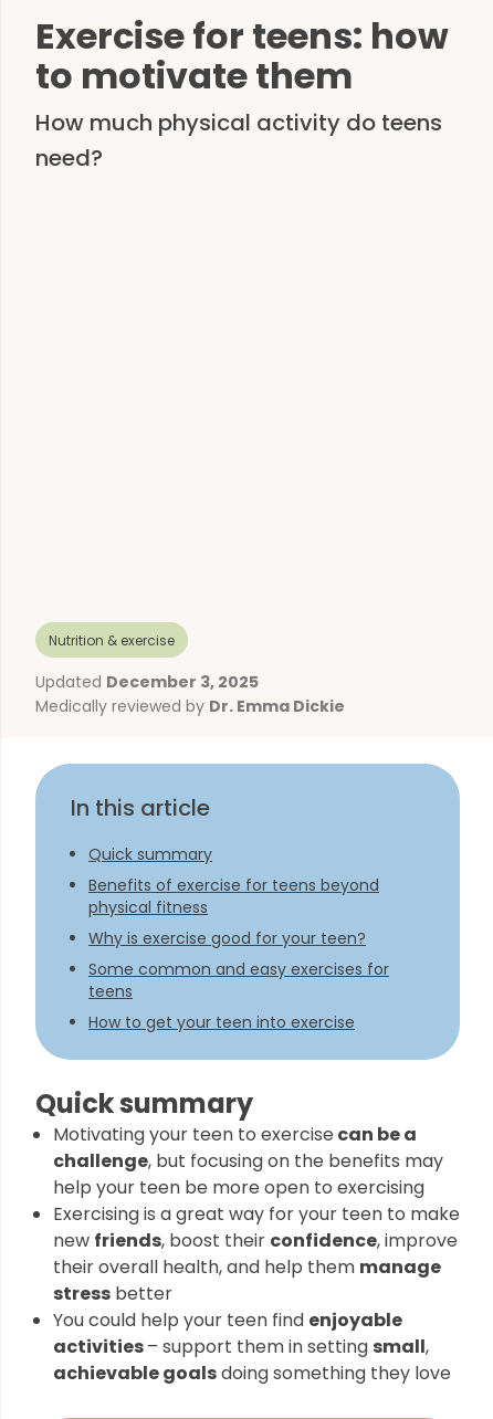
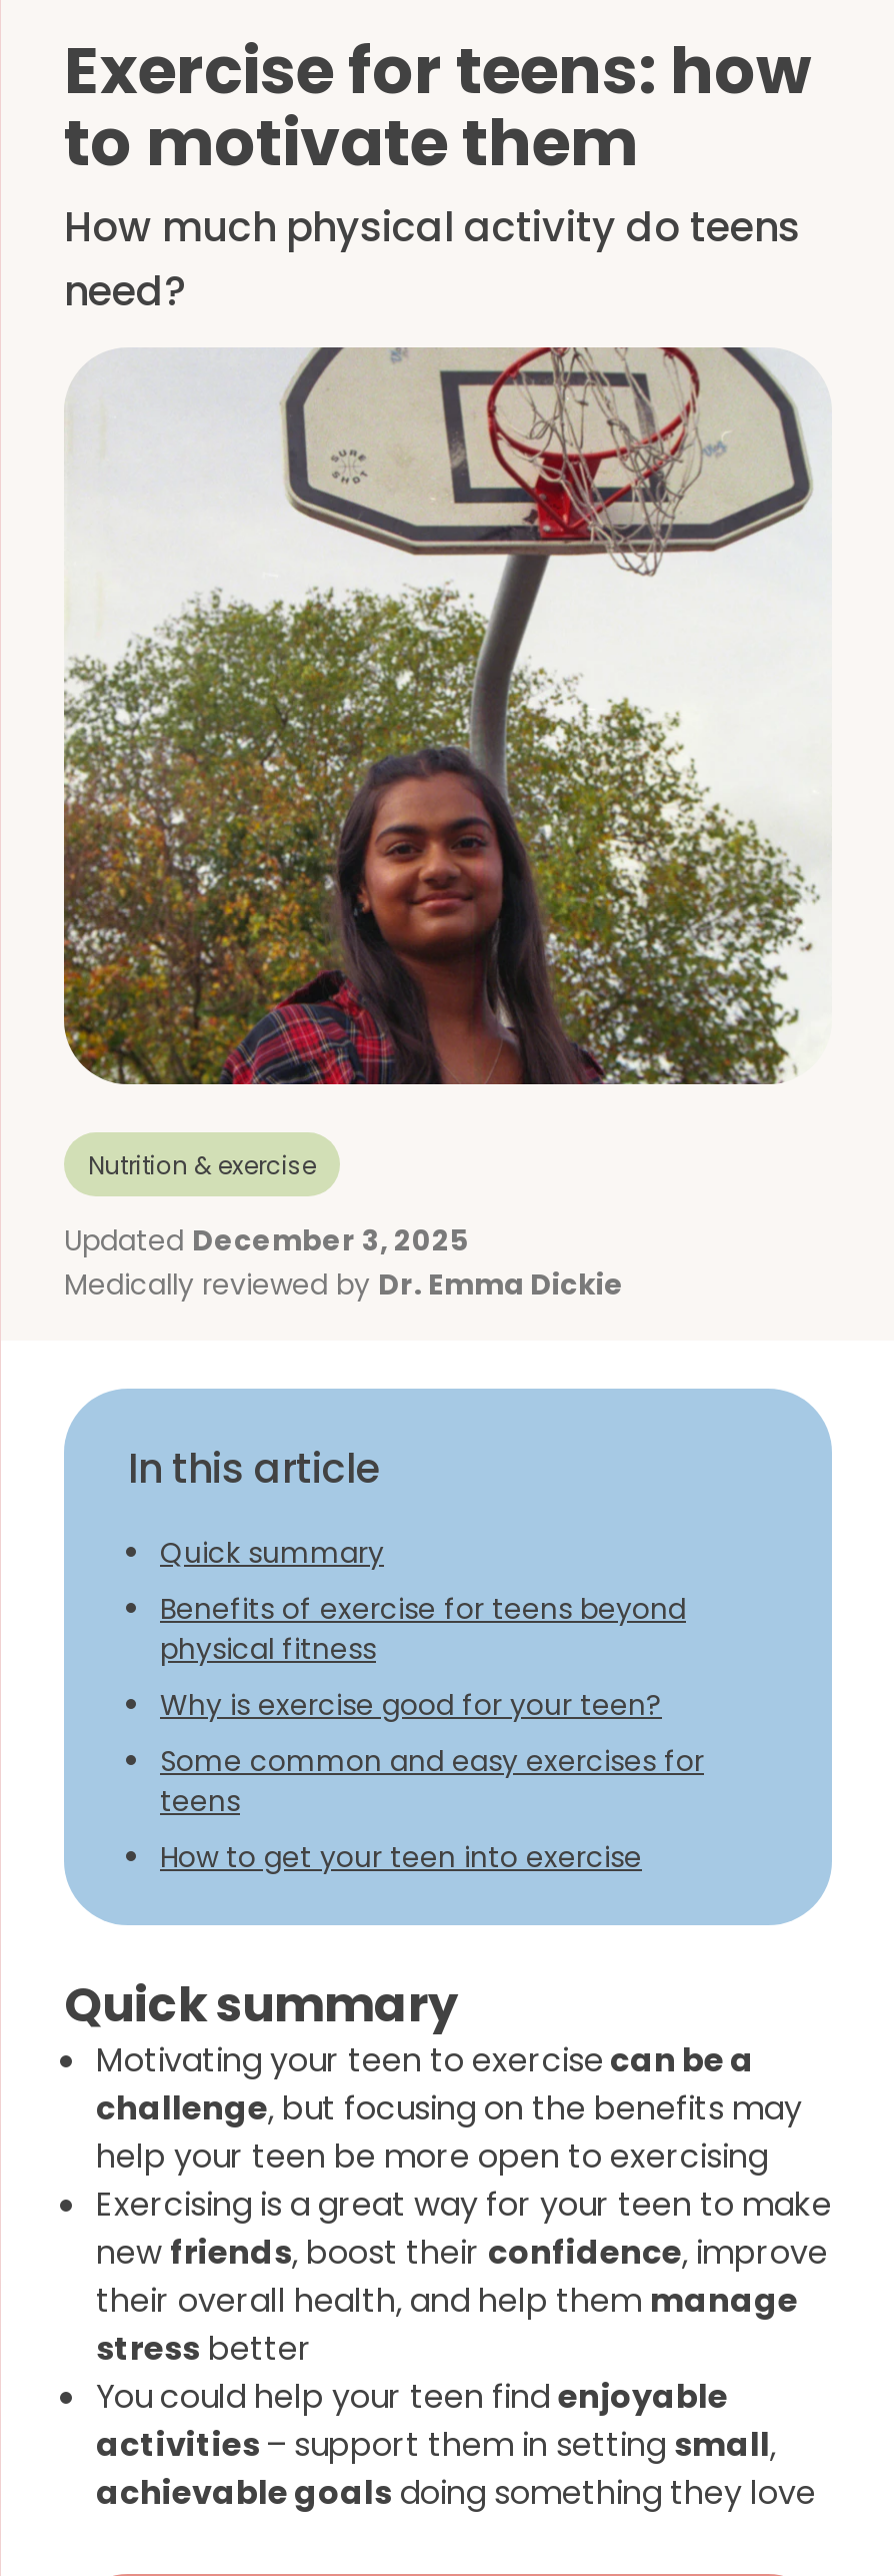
+ [image]
